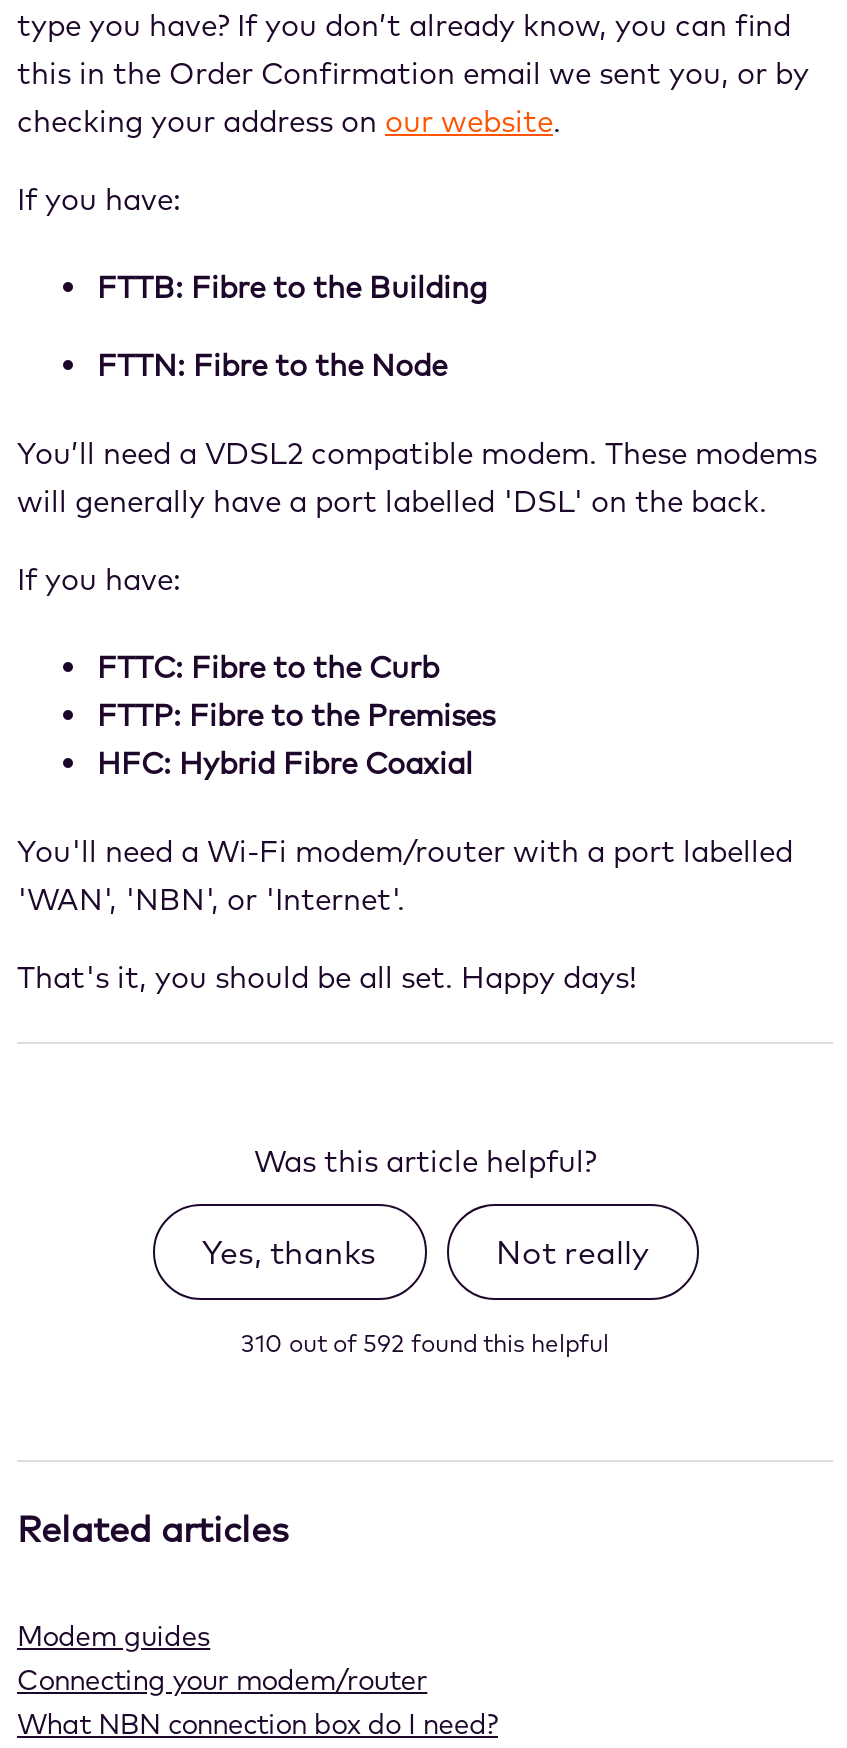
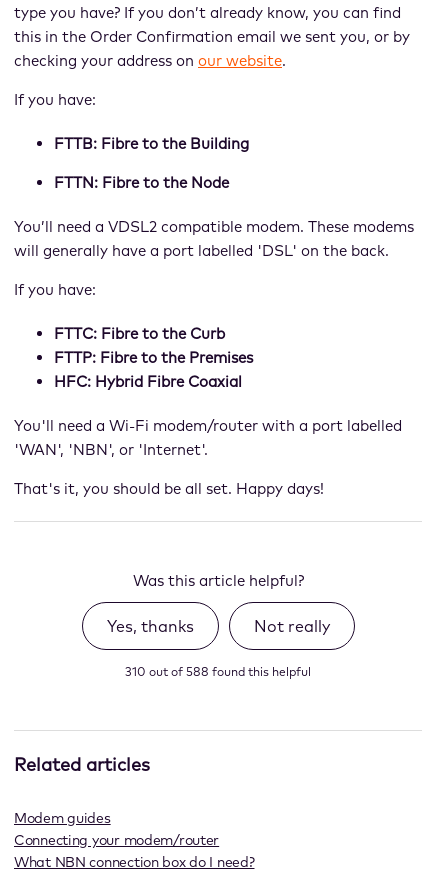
- 310 out of 592 found this helpful
+ 310 out of 588 found this helpful
